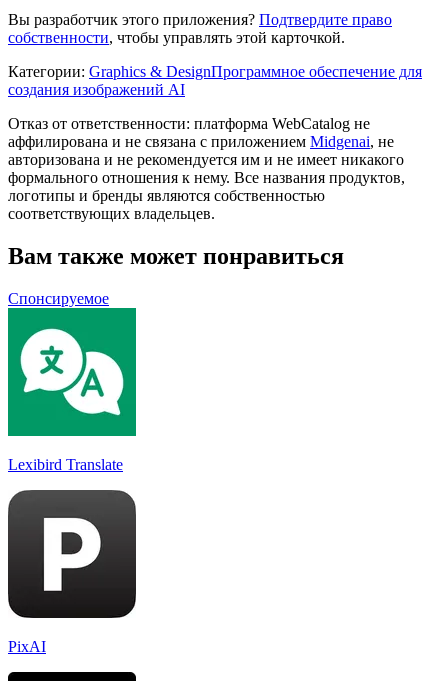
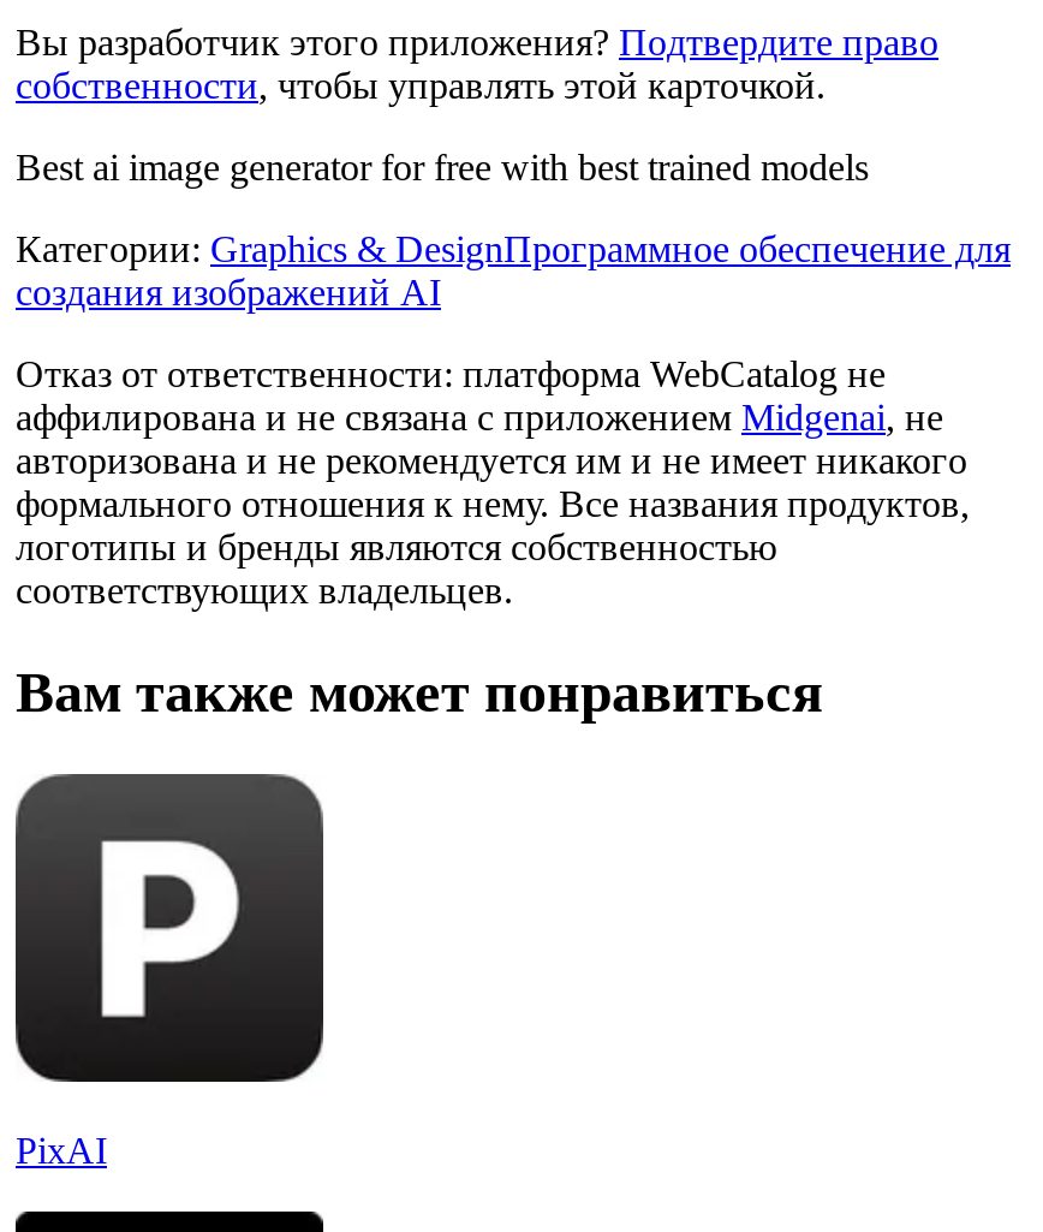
+ Best ai image generator for free with best trained models

moved down: Категории: Graphics & DesignПрограммное обеспечение для | создания изображений AI | Отказ от ответственности: платформа WebCatalog не | ... | соответствующих владельцев. | Вам также может понравиться

- Спонсируемое

- [image]
- Lexibird Translate
